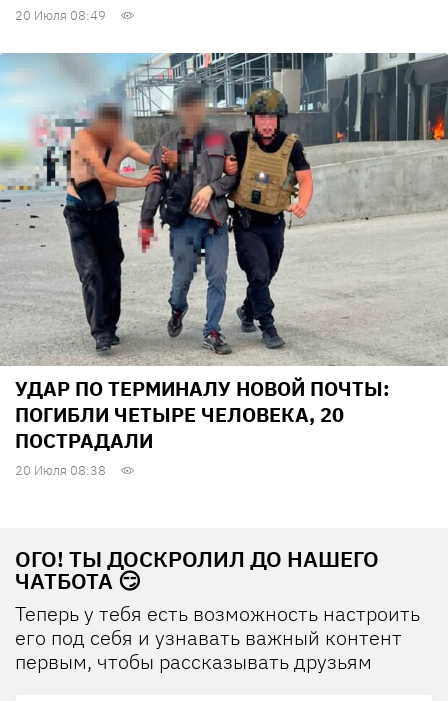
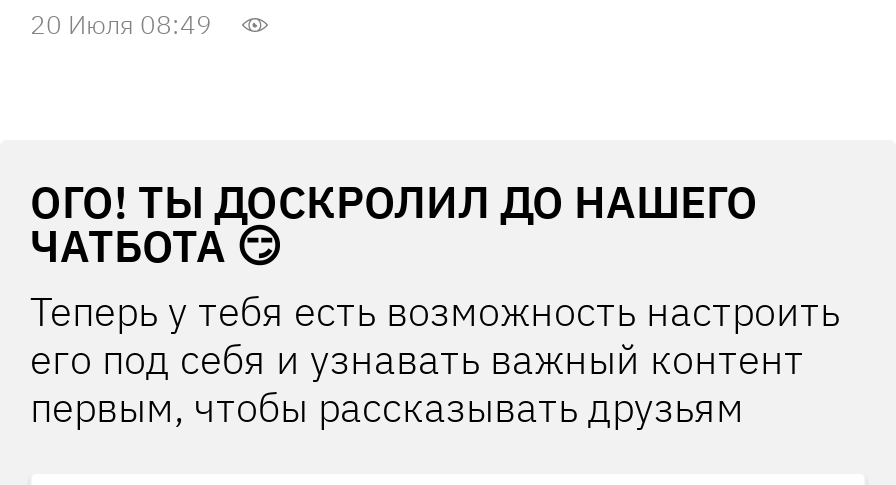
- [image]
- УДАР ПО ТЕРМИНАЛУ НОВОЙ ПОЧТЫ:
- ПОГИБЛИ ЧЕТЫРЕ ЧЕЛОВЕКА, 20
- ПОСТРАДАЛИ
- 20 Июля 08:38
